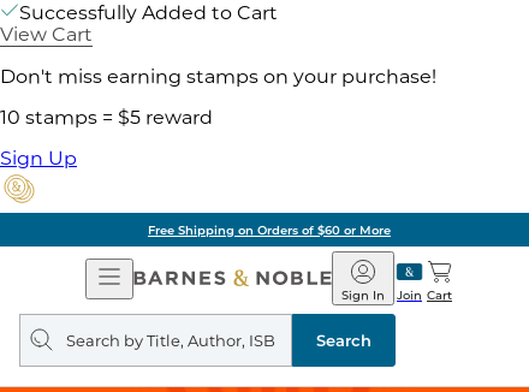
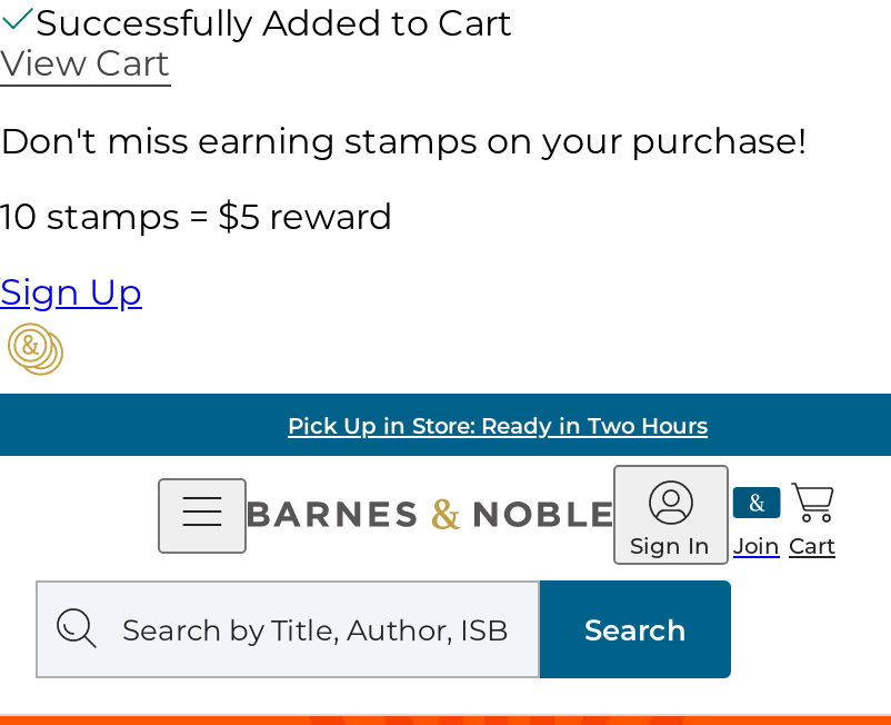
- Free Shipping on Orders of $60 or More
+ Pick Up in Store: Ready in Two Hours
